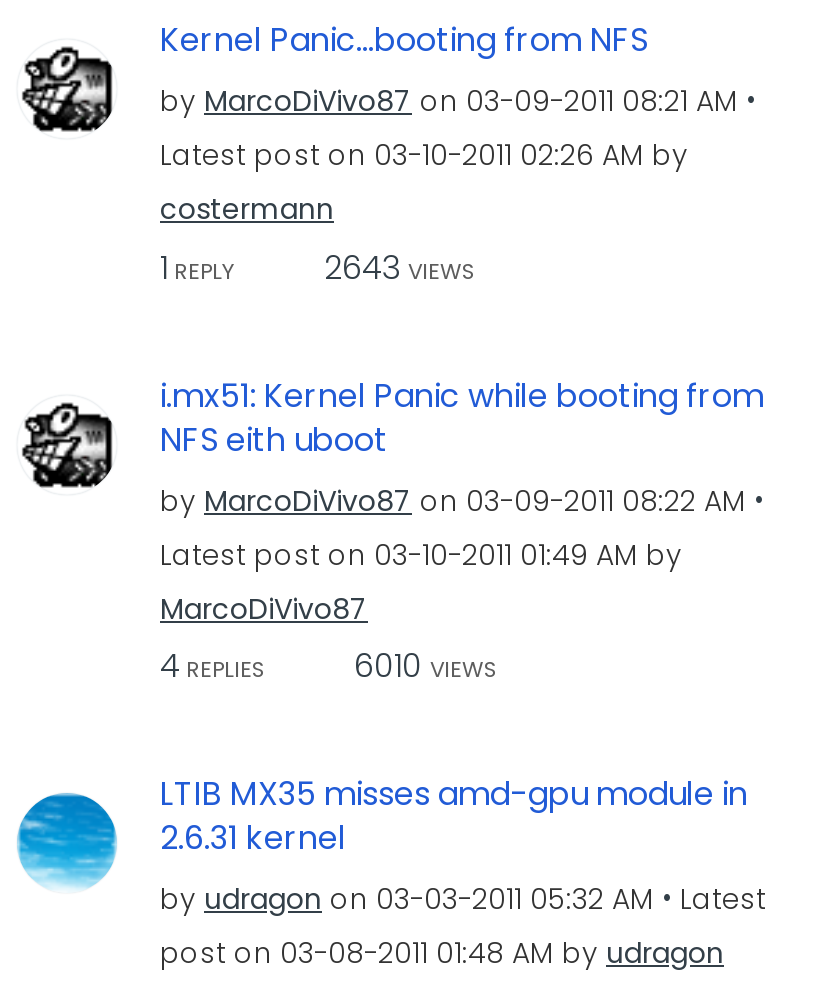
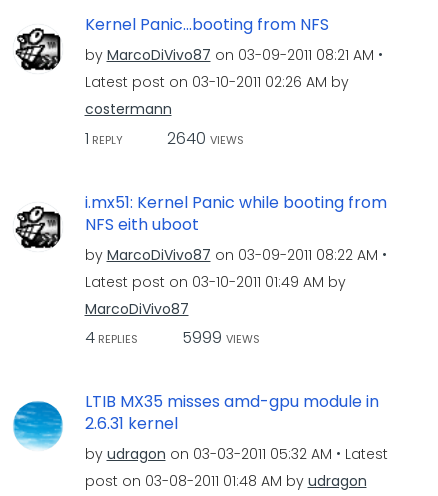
- 1 REPLY 2643 VIEWS
+ 1 REPLY 2640 VIEWS

- 4 REPLIES 6010 VIEWS
+ 4 REPLIES 5999 VIEWS
